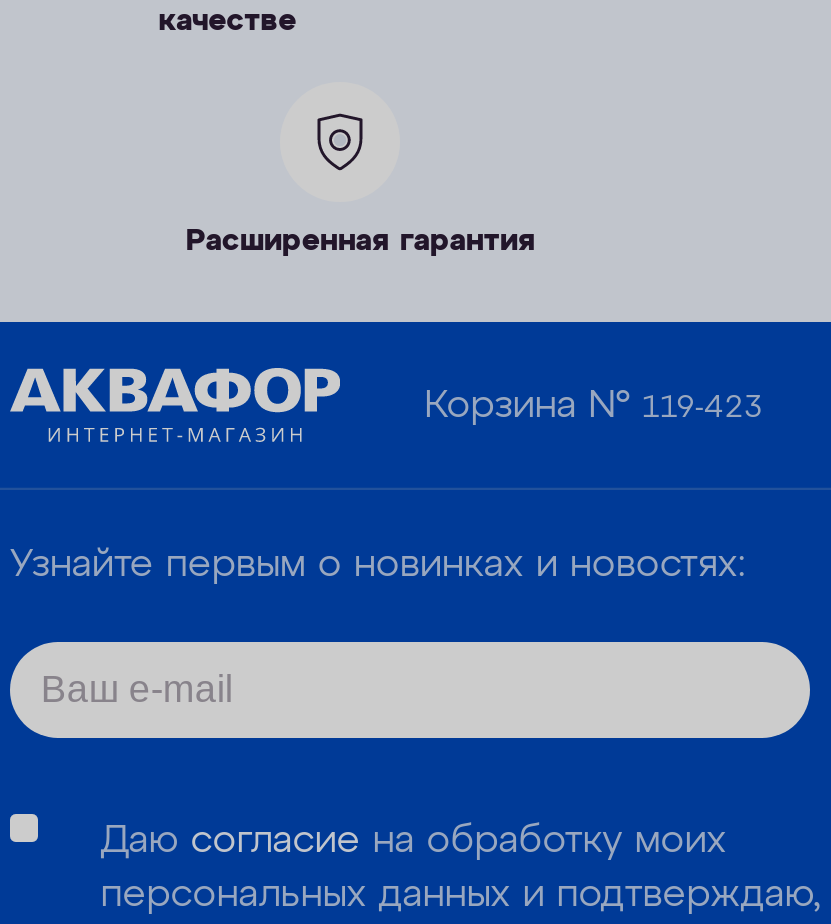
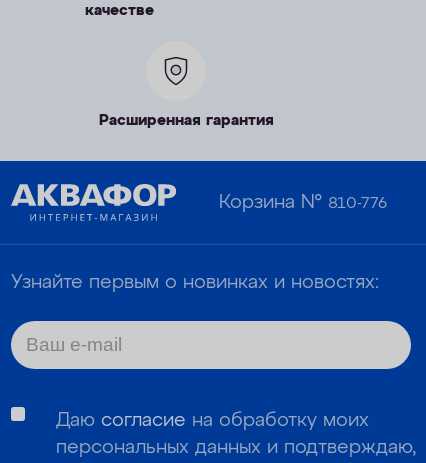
- Корзина № 119-423
+ Корзина № 810-776
